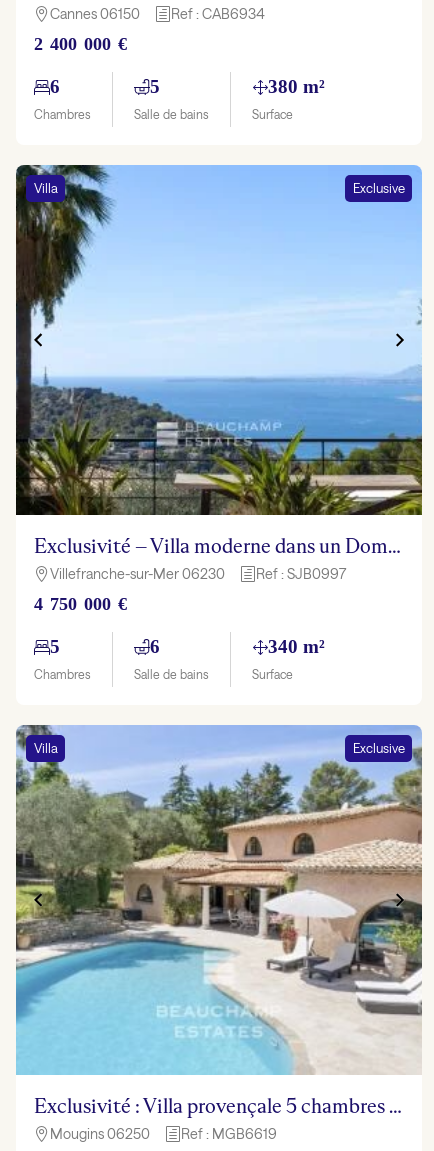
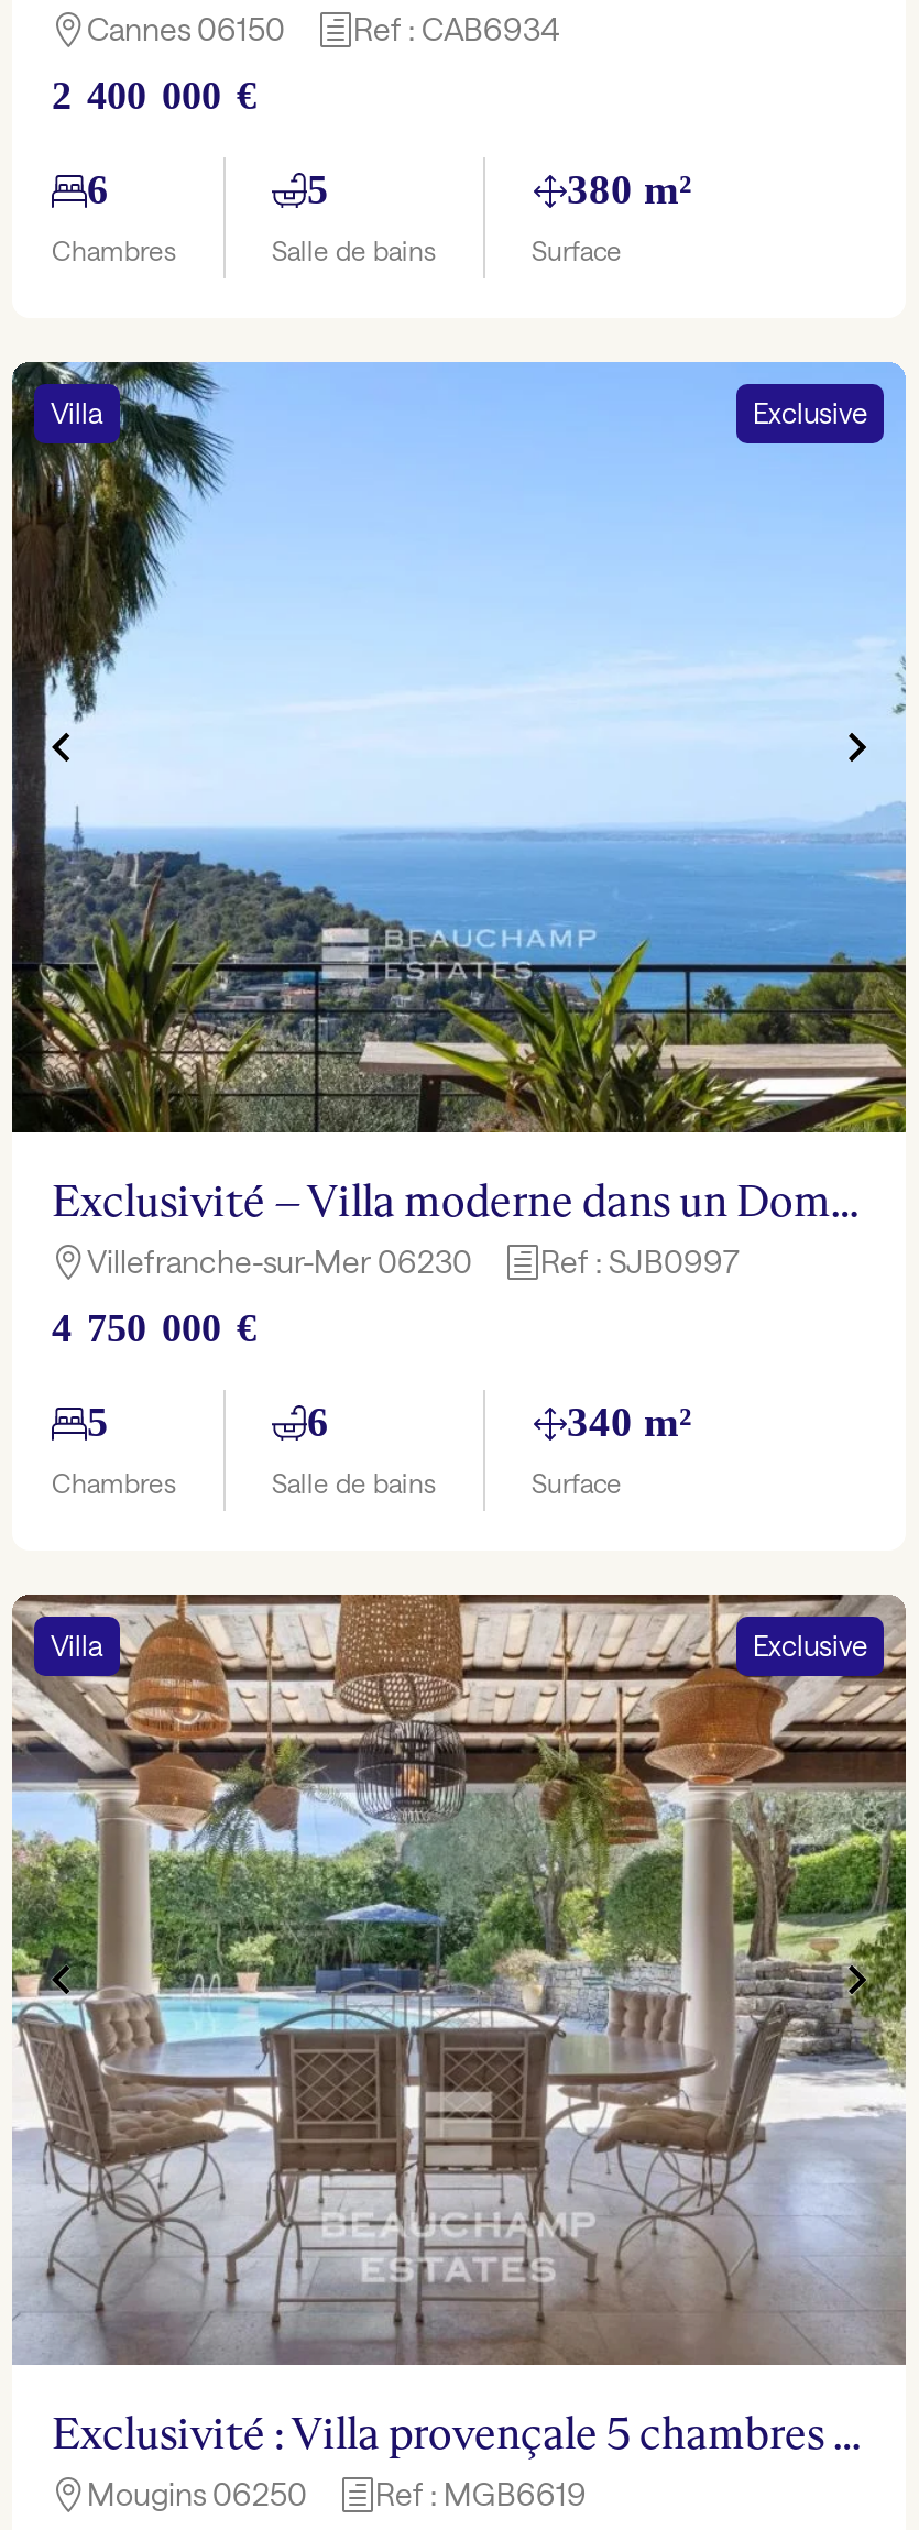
- [image]
+ [image]
